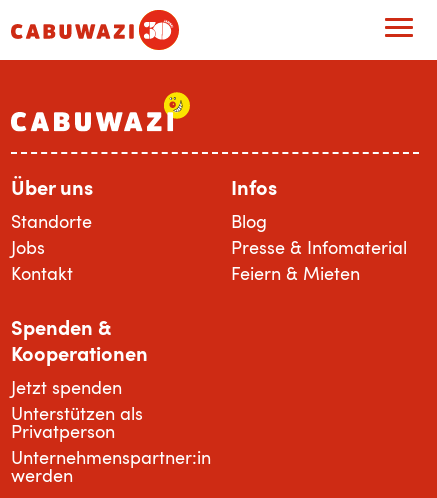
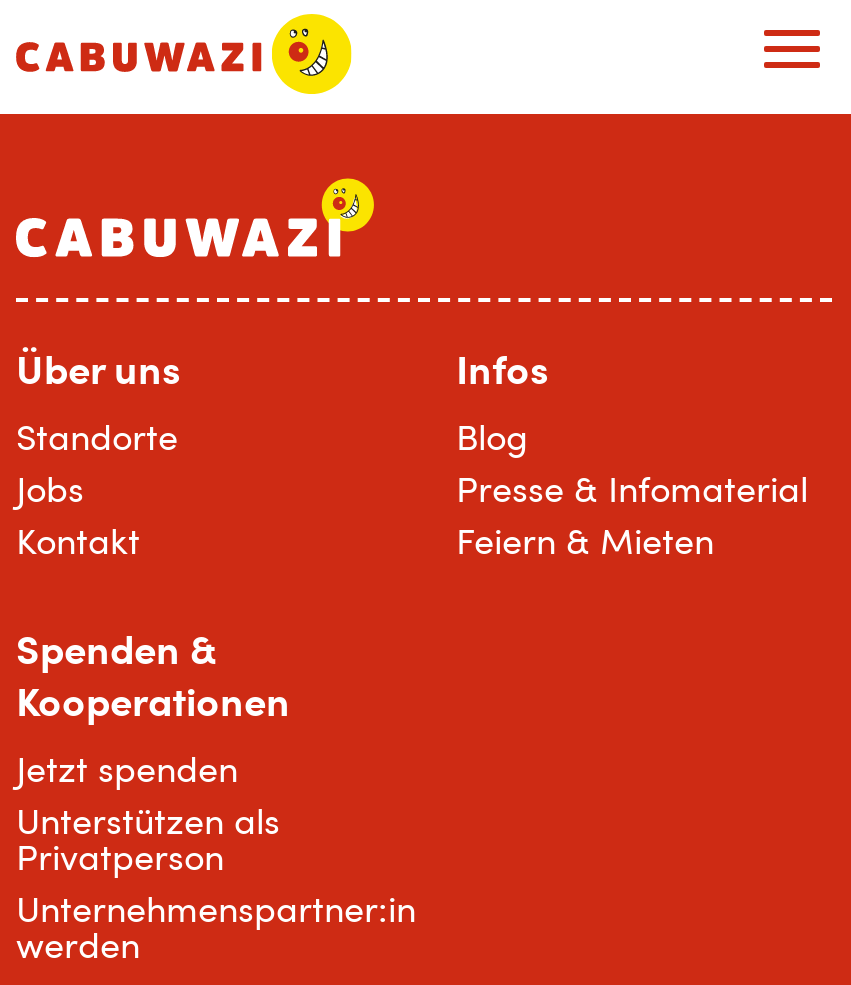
- [image]
+ [image]
